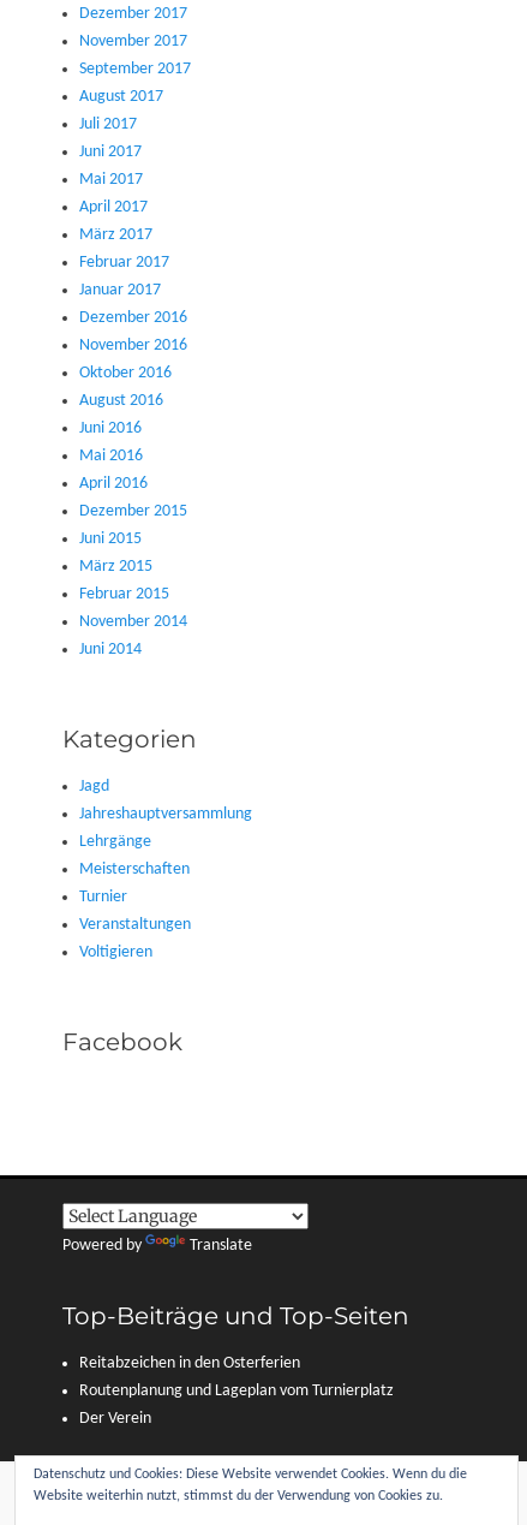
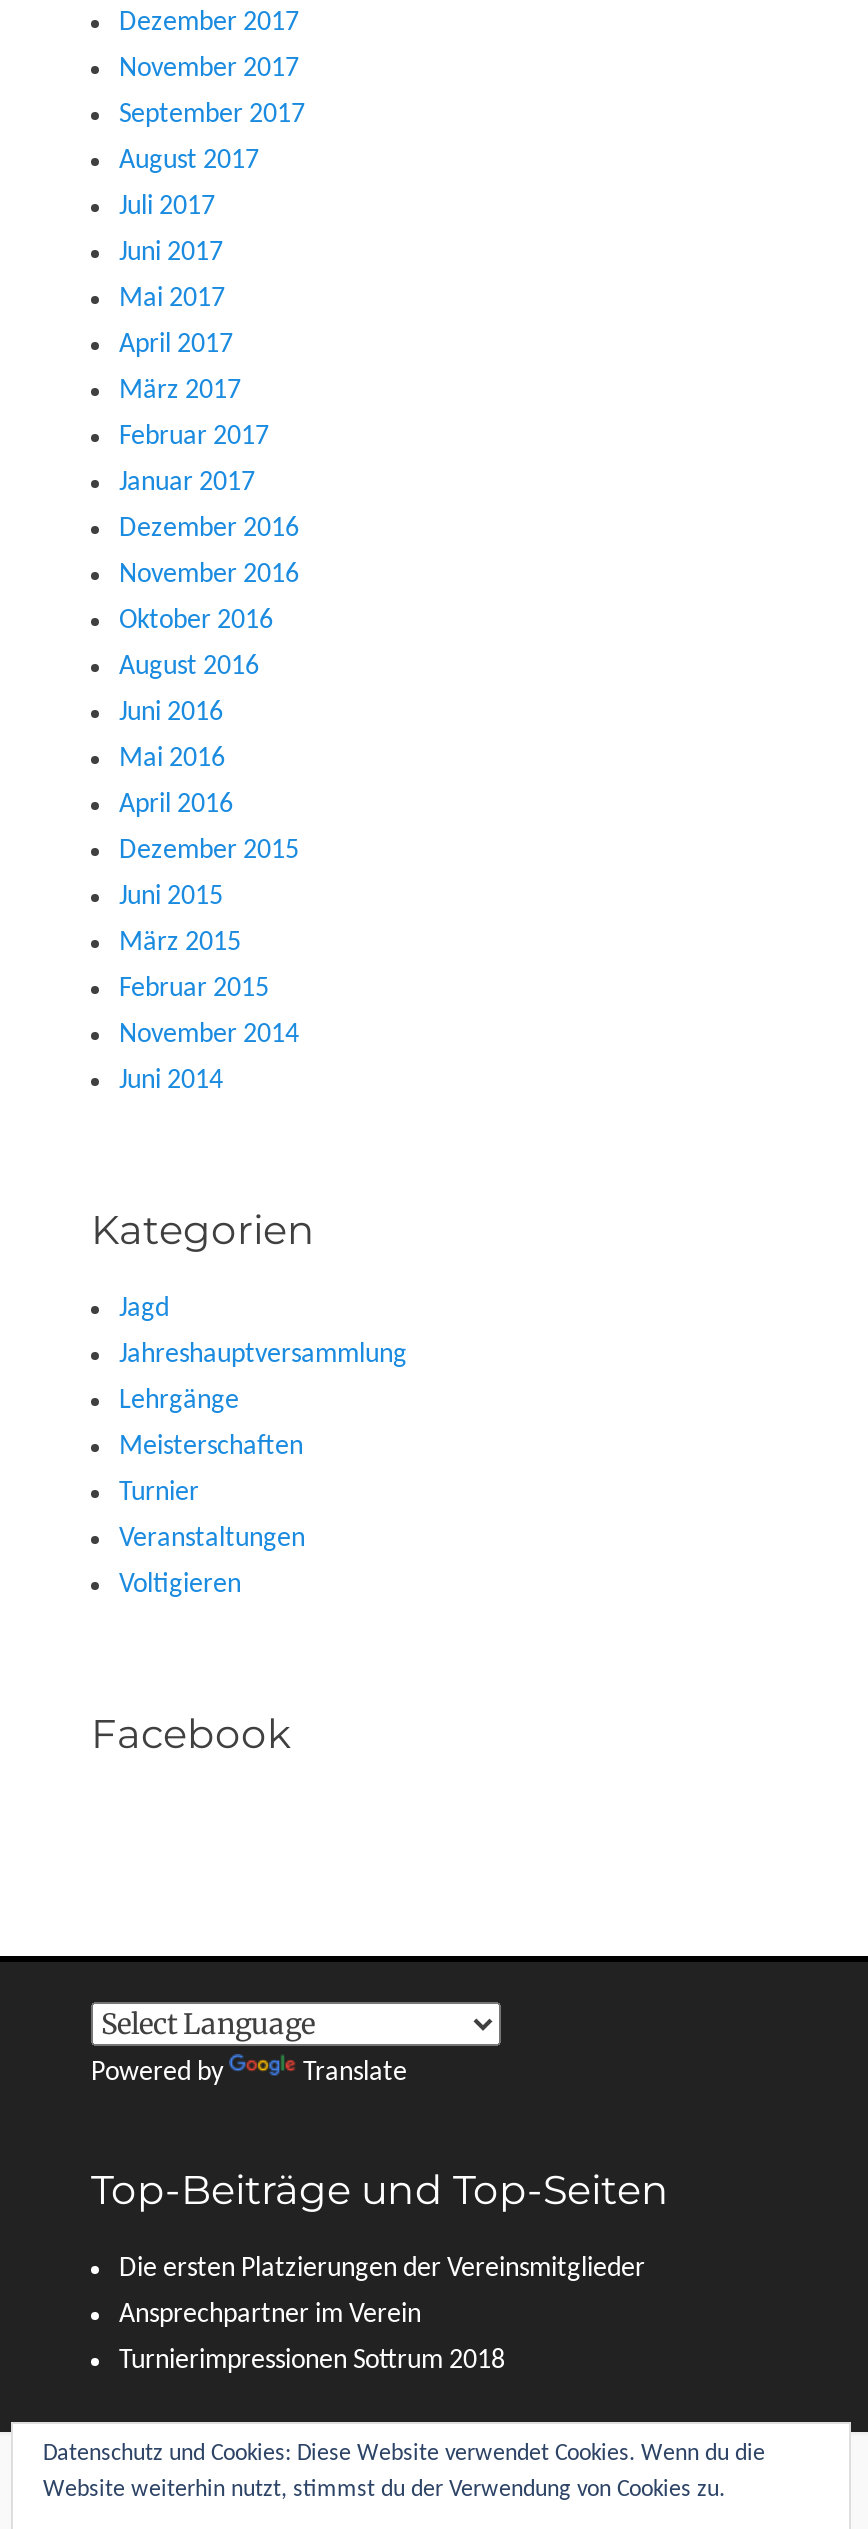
- Reitabzeichen in den Osterferien
+ Die ersten Platzierungen der Vereinsmitglieder

- Routenplanung und Lageplan vom Turnierplatz
+ Ansprechpartner im Verein

- Der Verein
+ Turnierimpressionen Sottrum 2018
